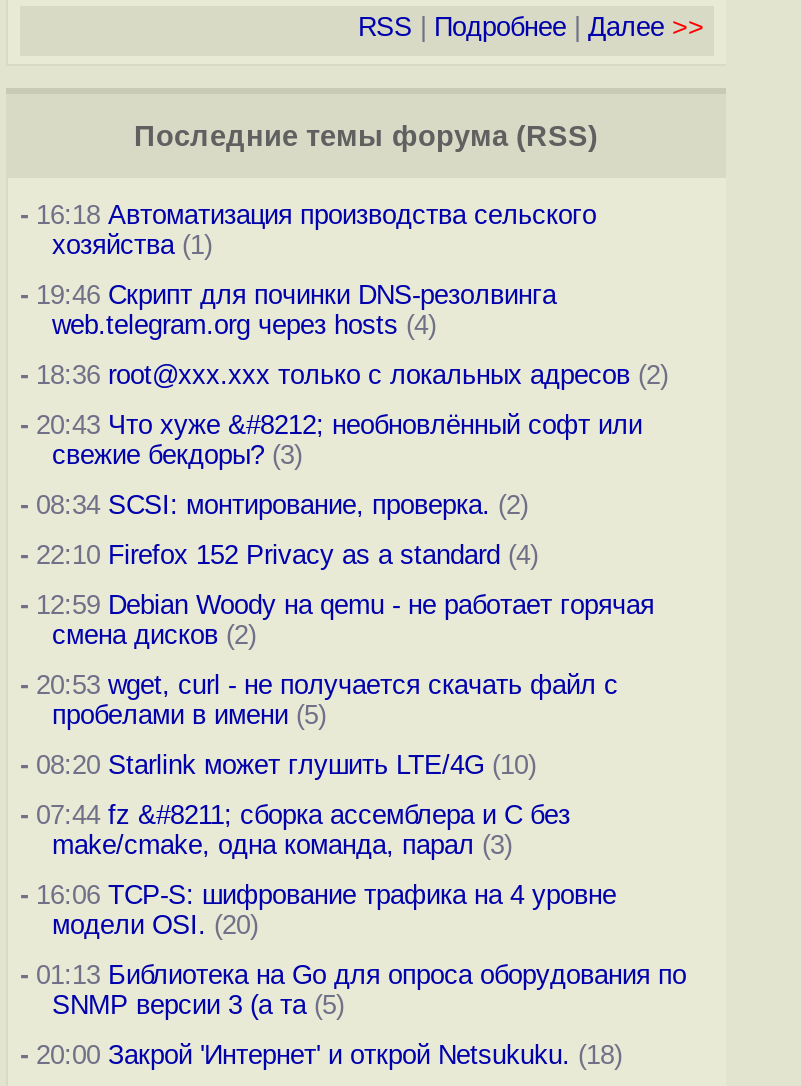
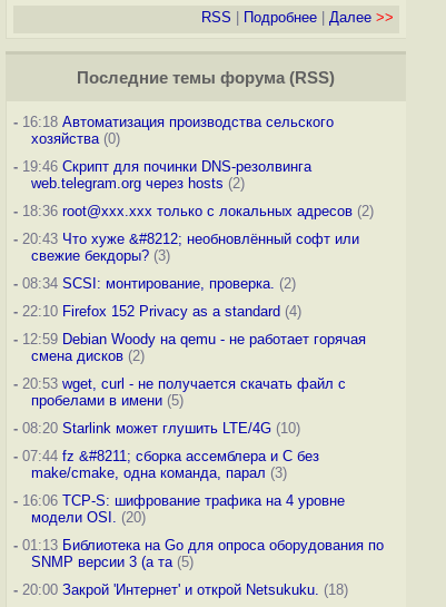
- хозяйства (1)
+ хозяйства (0)

- web.telegram.org через hosts (4)
+ web.telegram.org через hosts (2)
